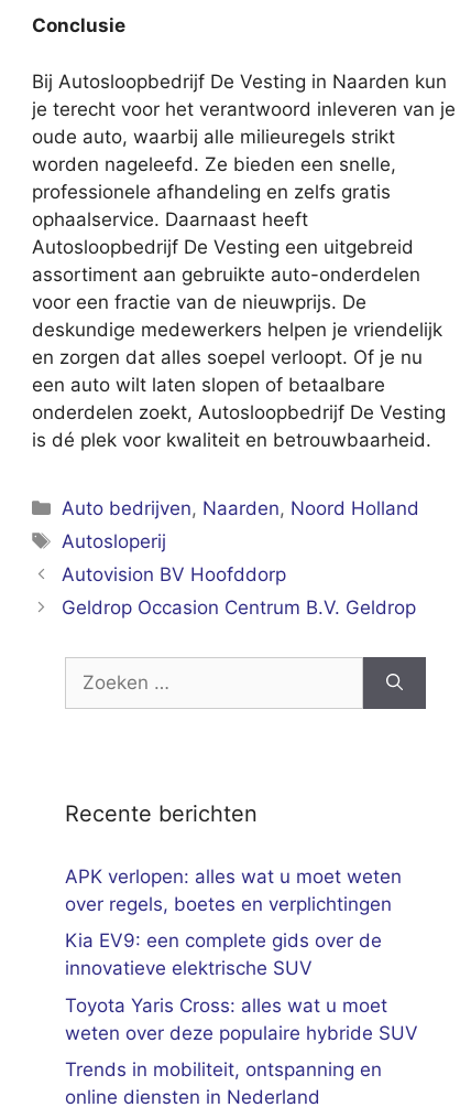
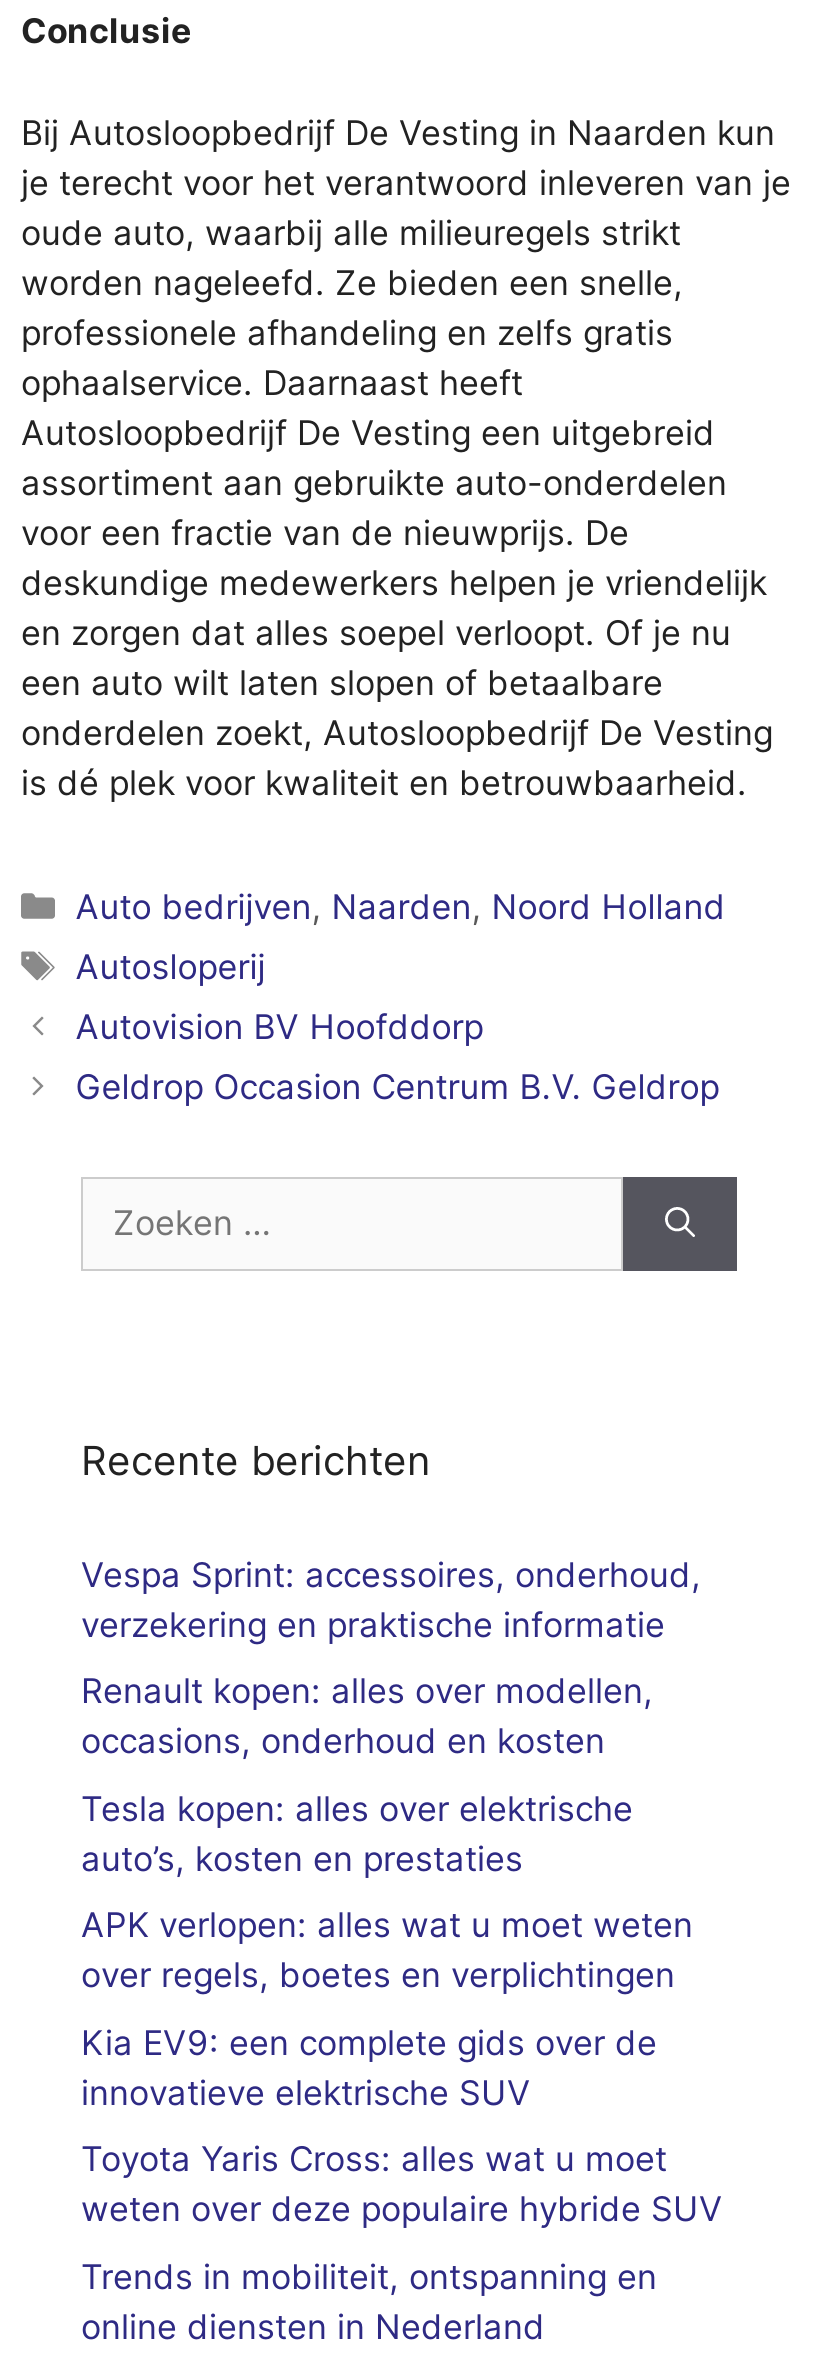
+ Vespa Sprint: accessoires, onderhoud,
+ verzekering en praktische informatie
+ Renault kopen: alles over modellen,
+ occasions, onderhoud en kosten
+ Tesla kopen: alles over elektrische
+ auto’s, kosten en prestaties
